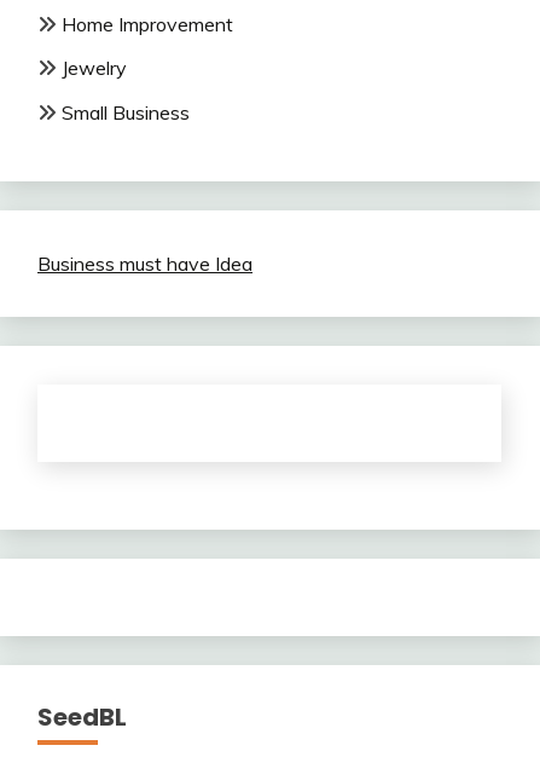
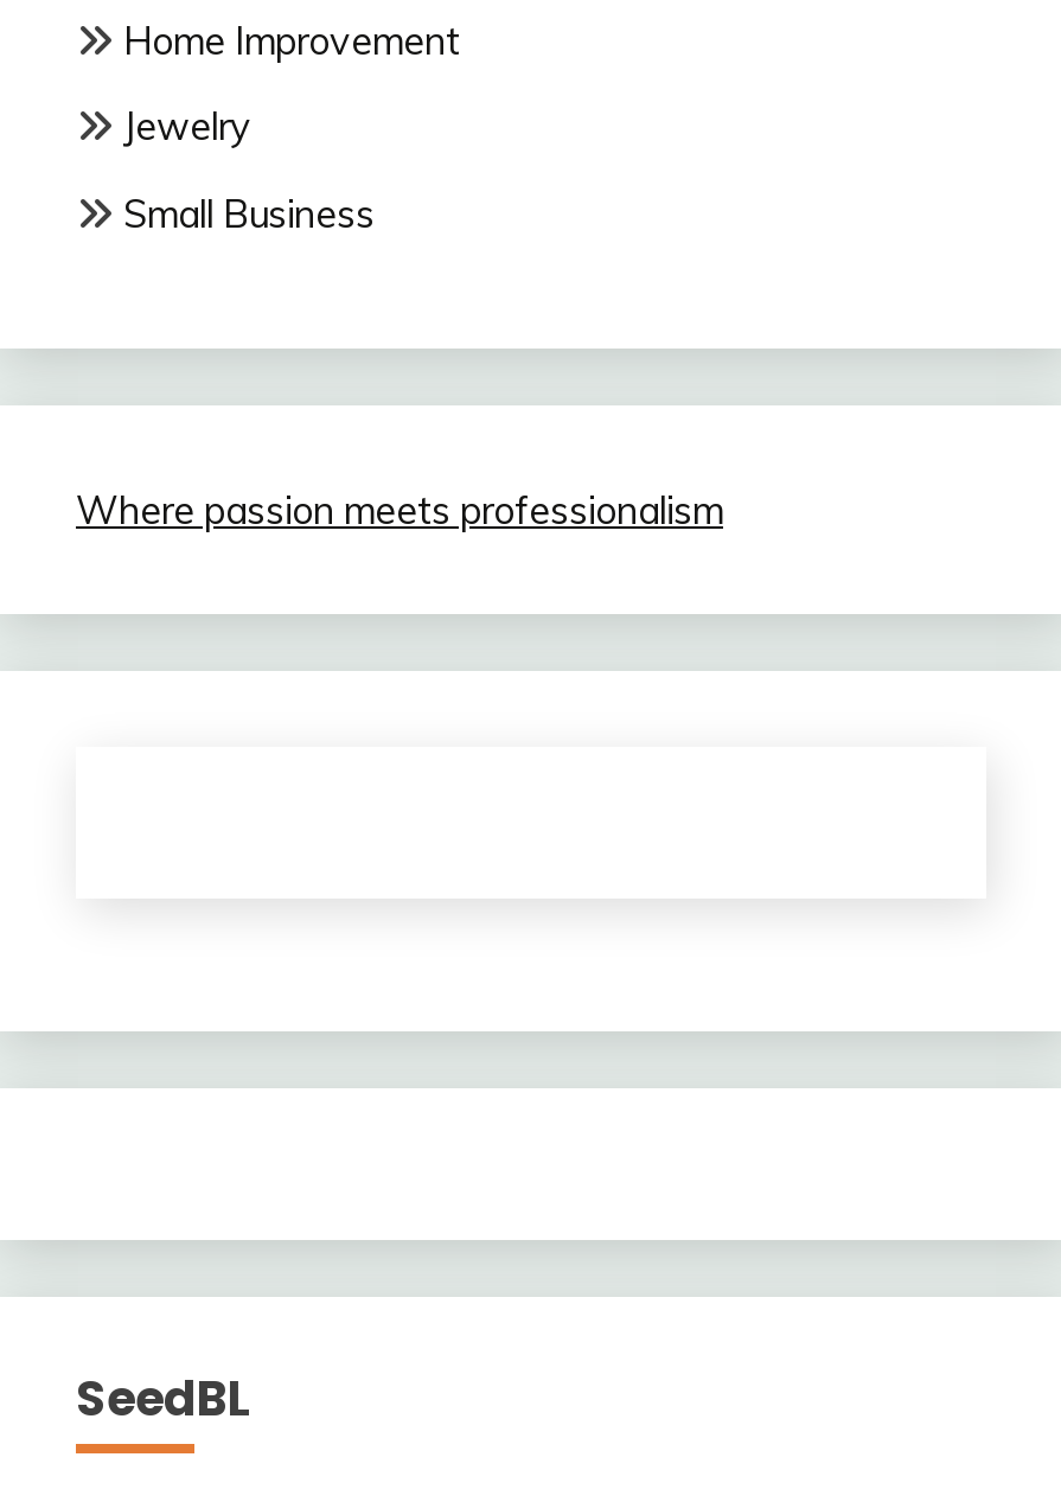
- Business must have Idea
+ Where passion meets professionalism
